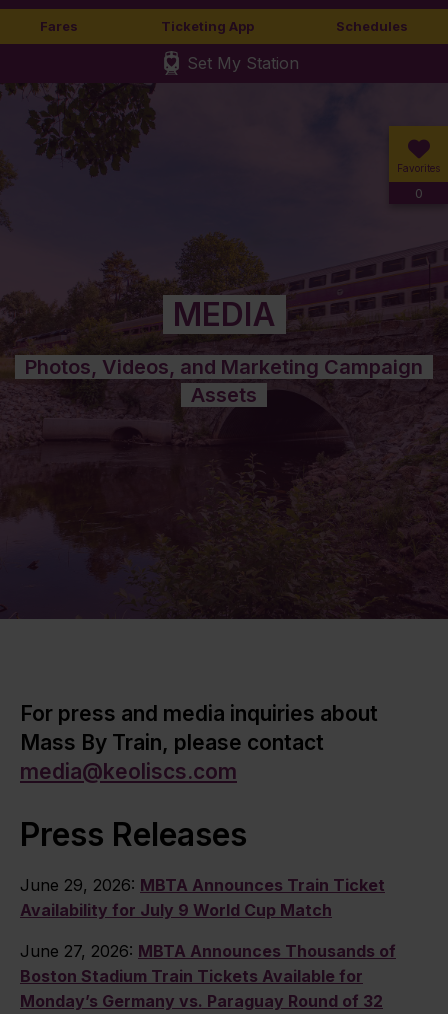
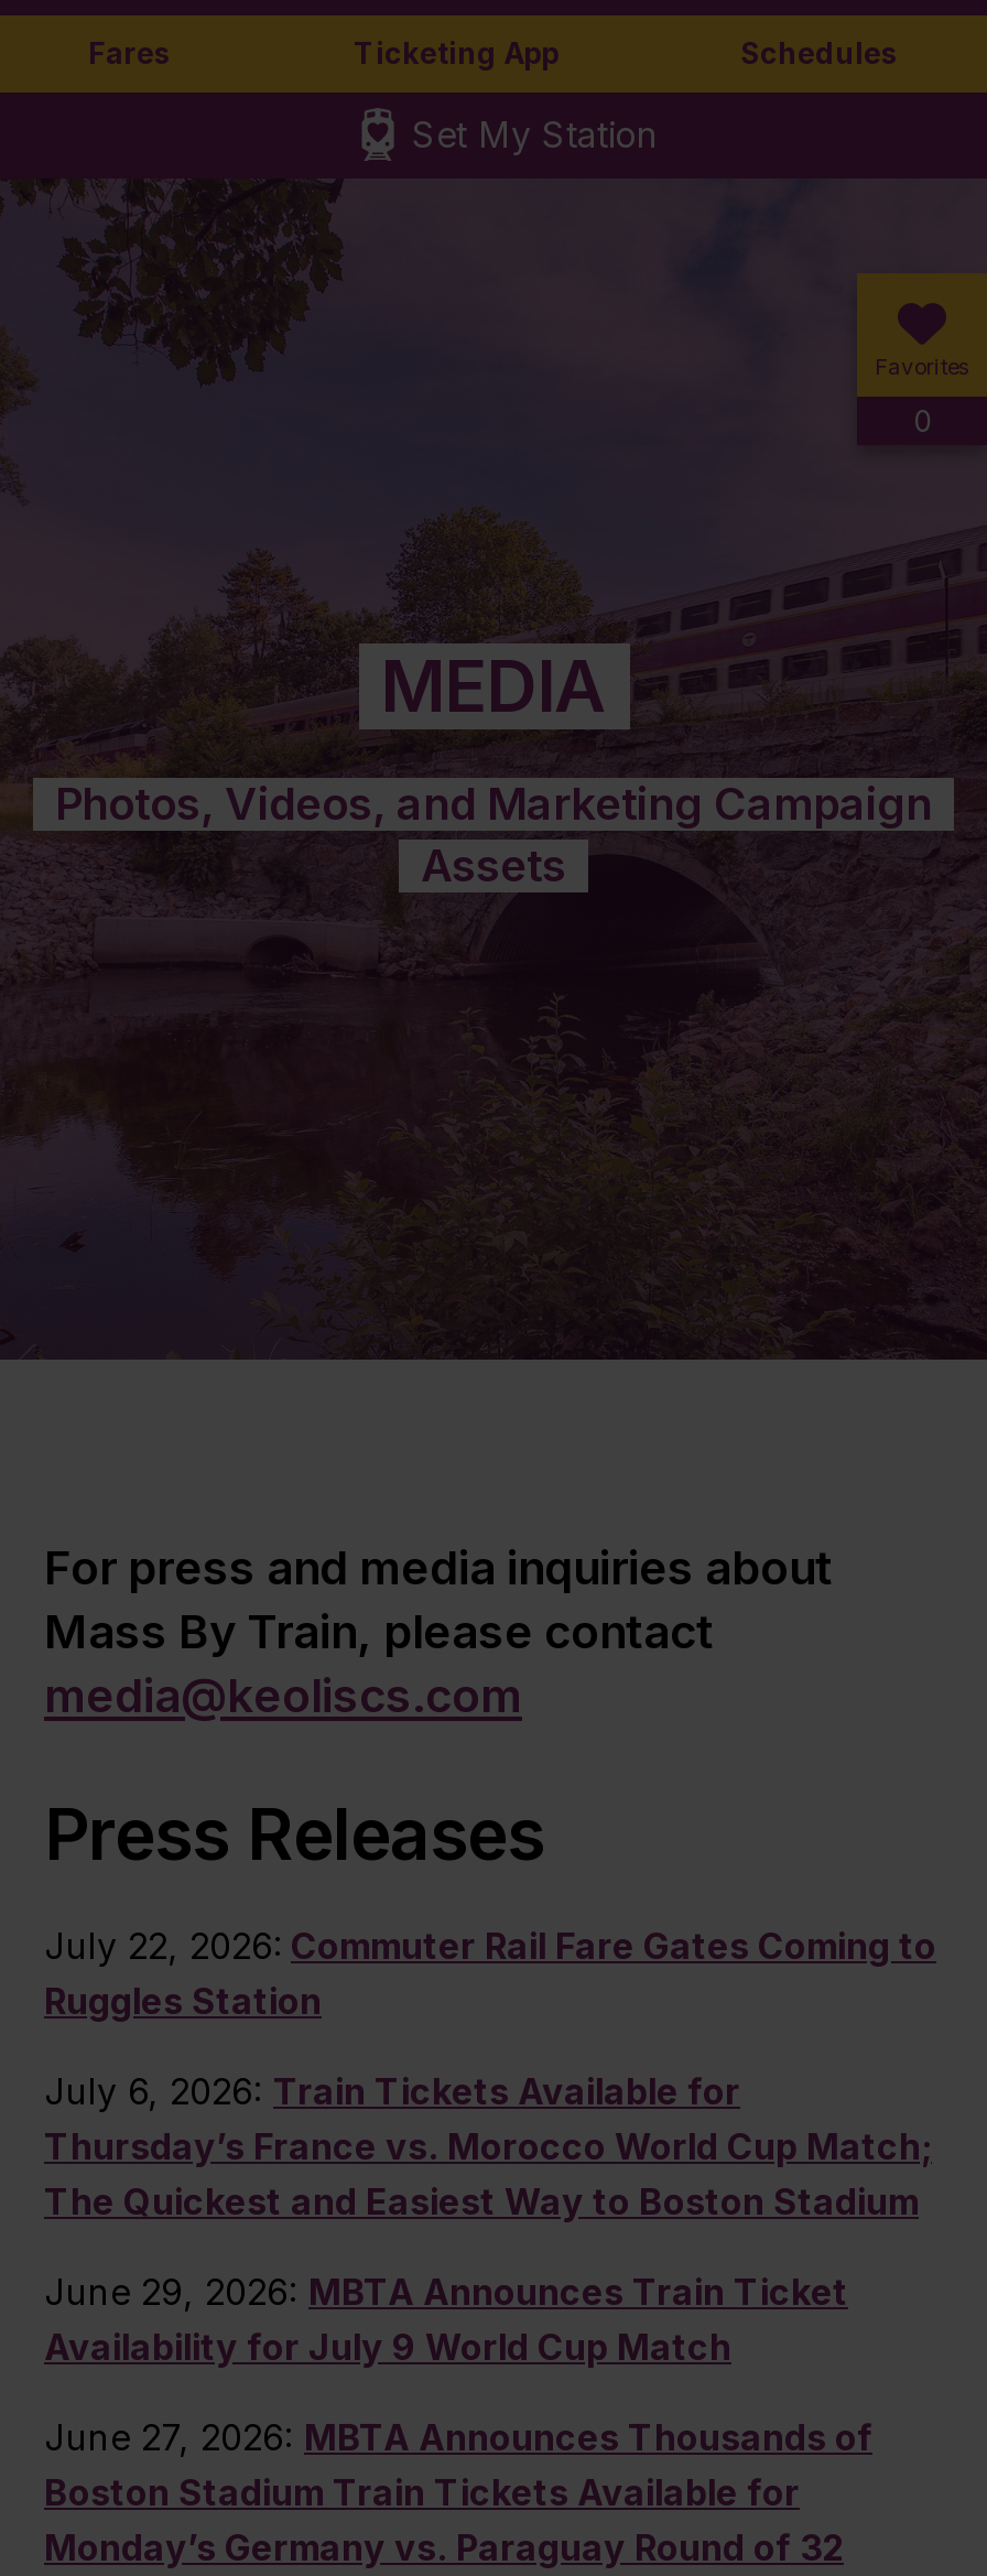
+ July 22, 2026: Commuter Rail Fare Gates Coming to
+ Ruggles Station
+ July 6, 2026: Train Tickets Available for
+ Thursday’s France vs. Morocco World Cup Match;
+ The Quickest and Easiest Way to Boston Stadium
